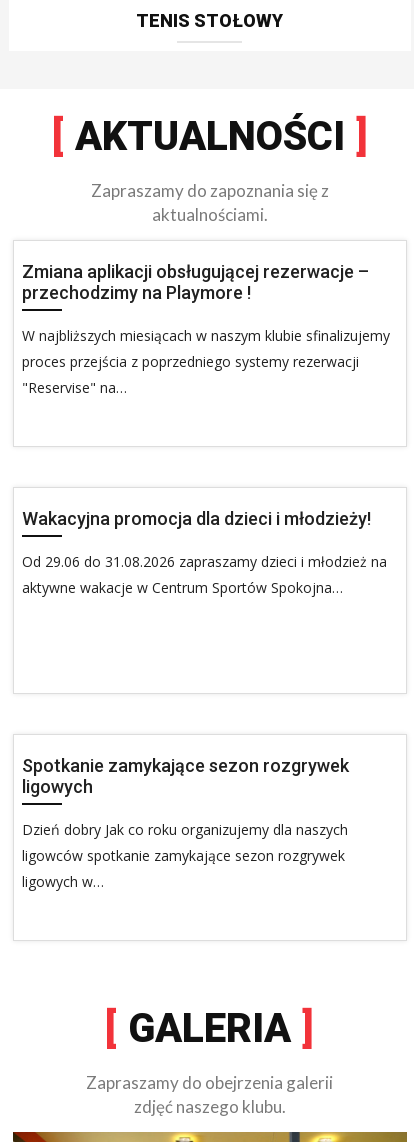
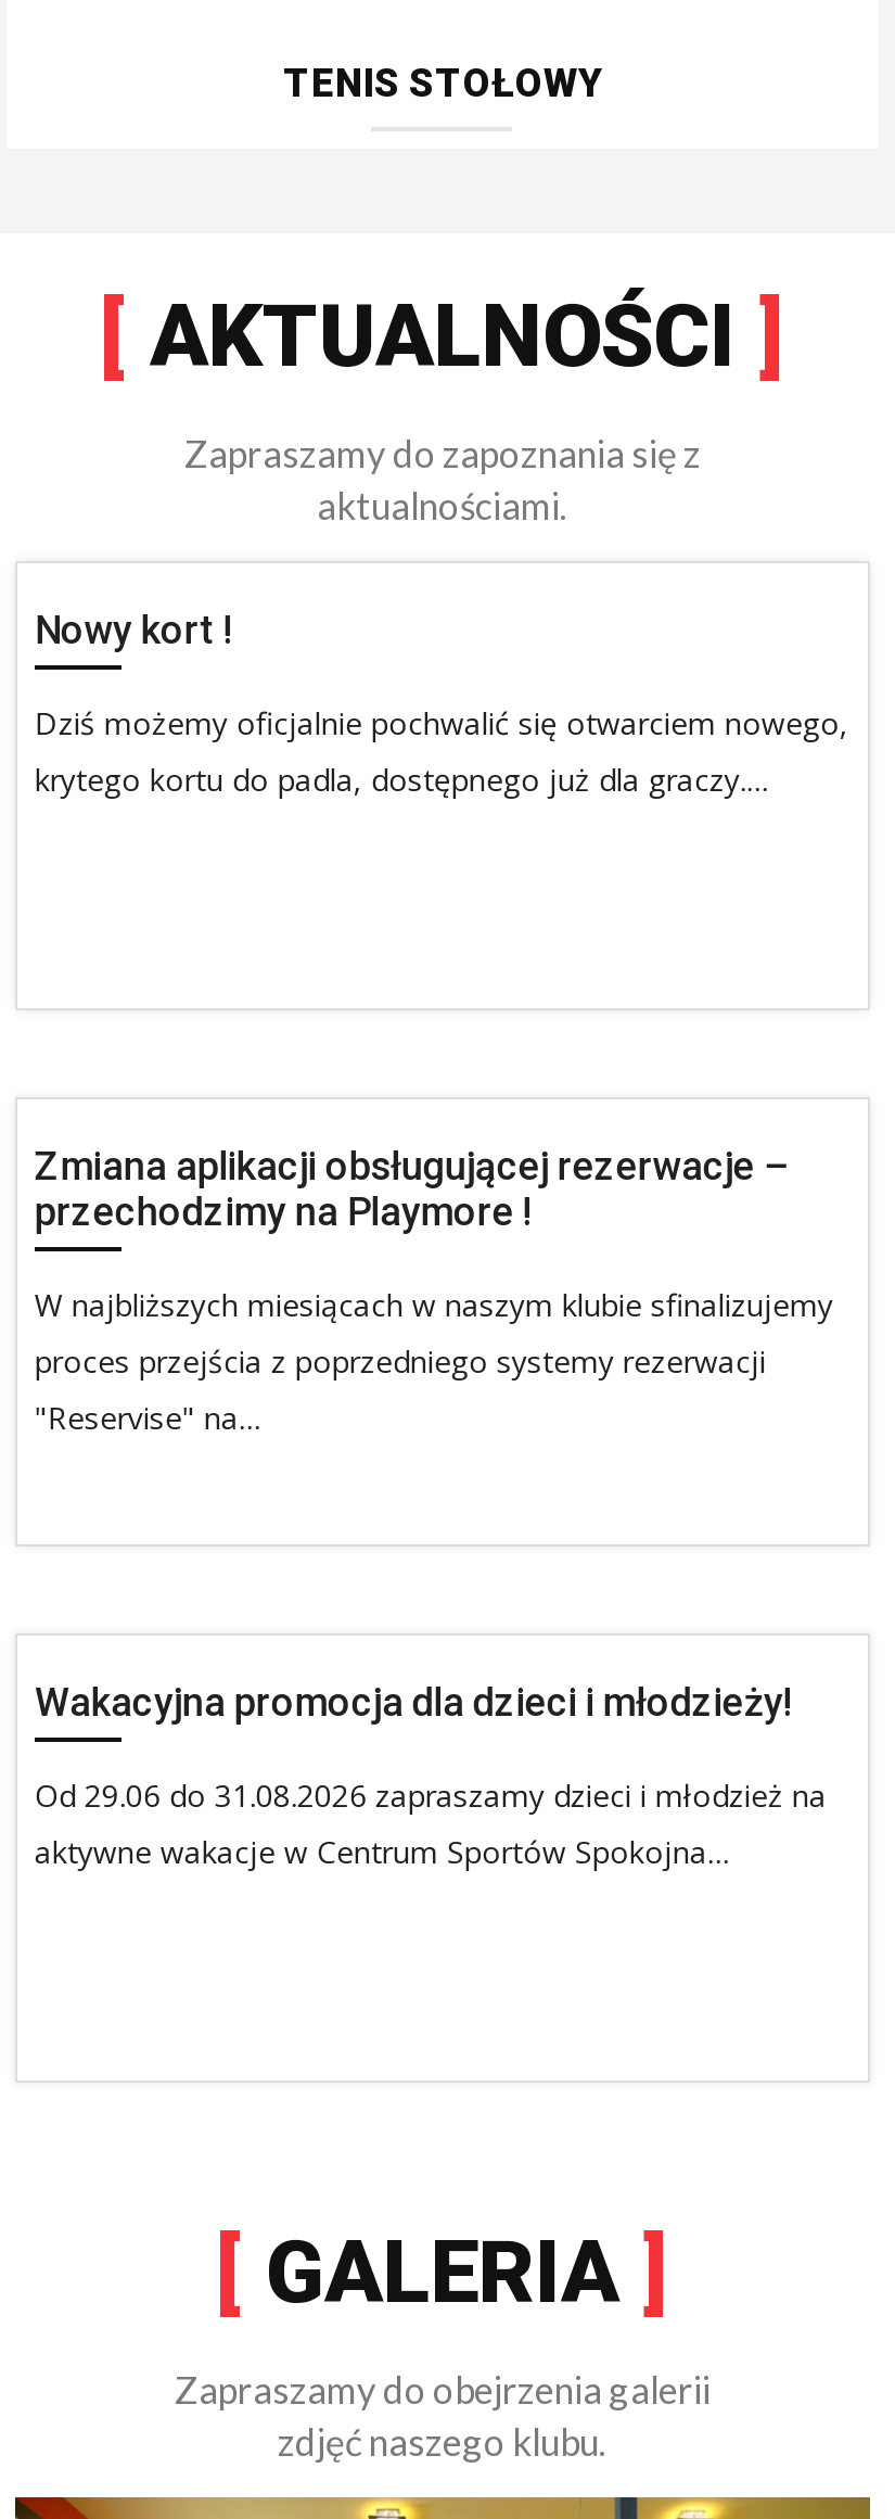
+ Nowy kort !
+ Dziś możemy oficjalnie pochwalić się otwarciem nowego,
+ krytego kortu do padla, dostępnego już dla graczy.…

moved down: Zmiana aplikacji obsługującej rezerwacje – | przechodzimy na Playmore ! | W najbliższych miesiącach w naszym klubie sfinalizujemy | proces przejścia z poprzedniego systemy rezerwacji | "Reservise" na… | Wakacyjna promocja dla dzieci i młodzieży! | Od 29.06 do 31.08.2026 zapraszamy dzieci i młodzież na | aktywne wakacje w Centrum Sportów Spokojna…

- Spotkanie zamykające sezon rozgrywek
- ligowych
- Dzień dobry Jak co roku organizujemy dla naszych
- ligowców spotkanie zamykające sezon rozgrywek
- ligowych w…
